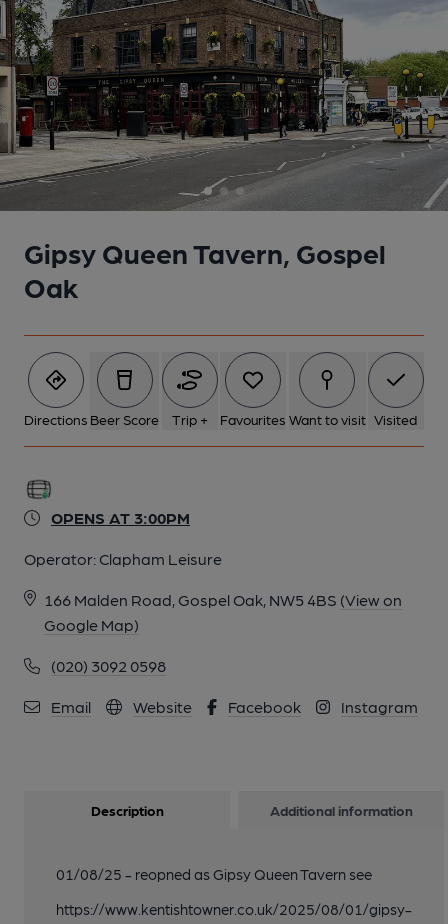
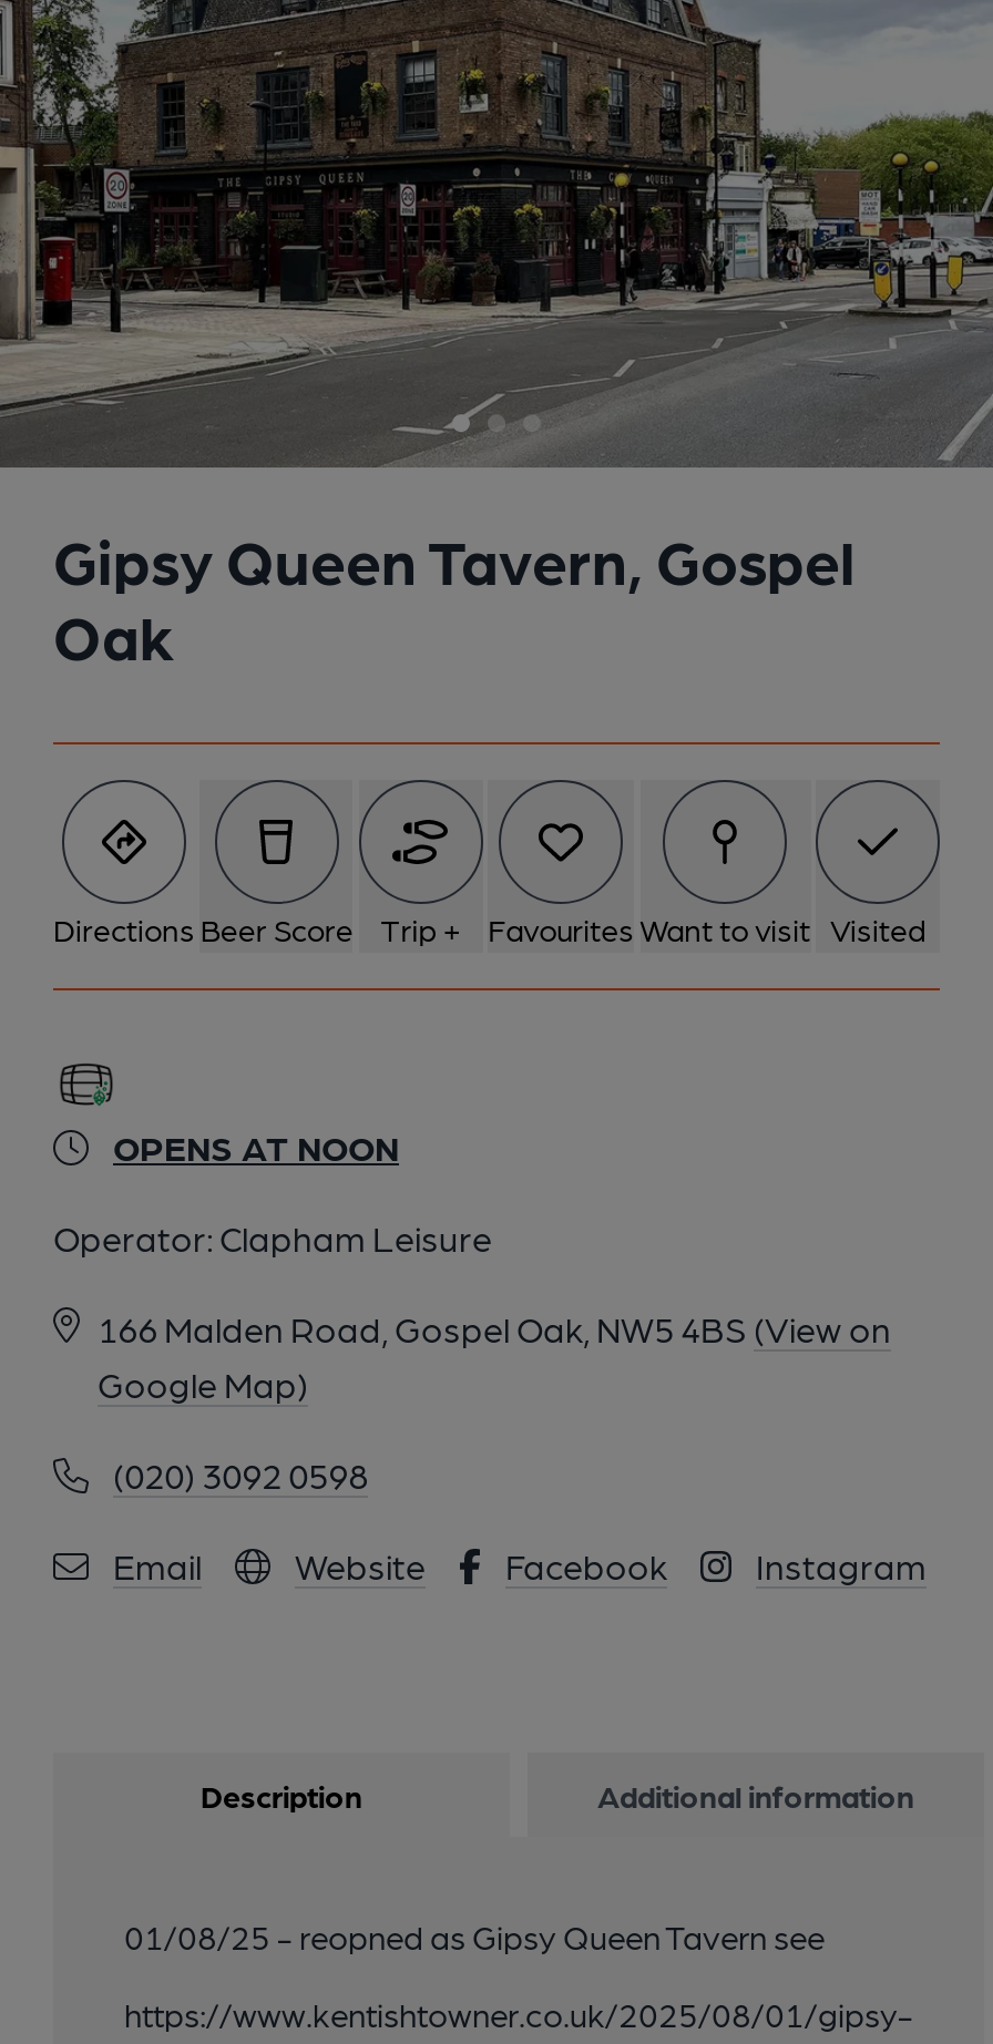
- OPENS AT 3:00PM
+ OPENS AT NOON
